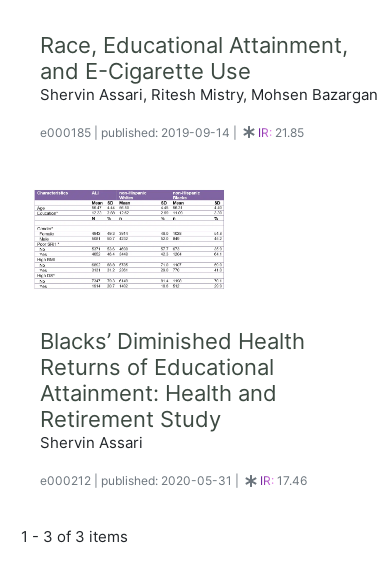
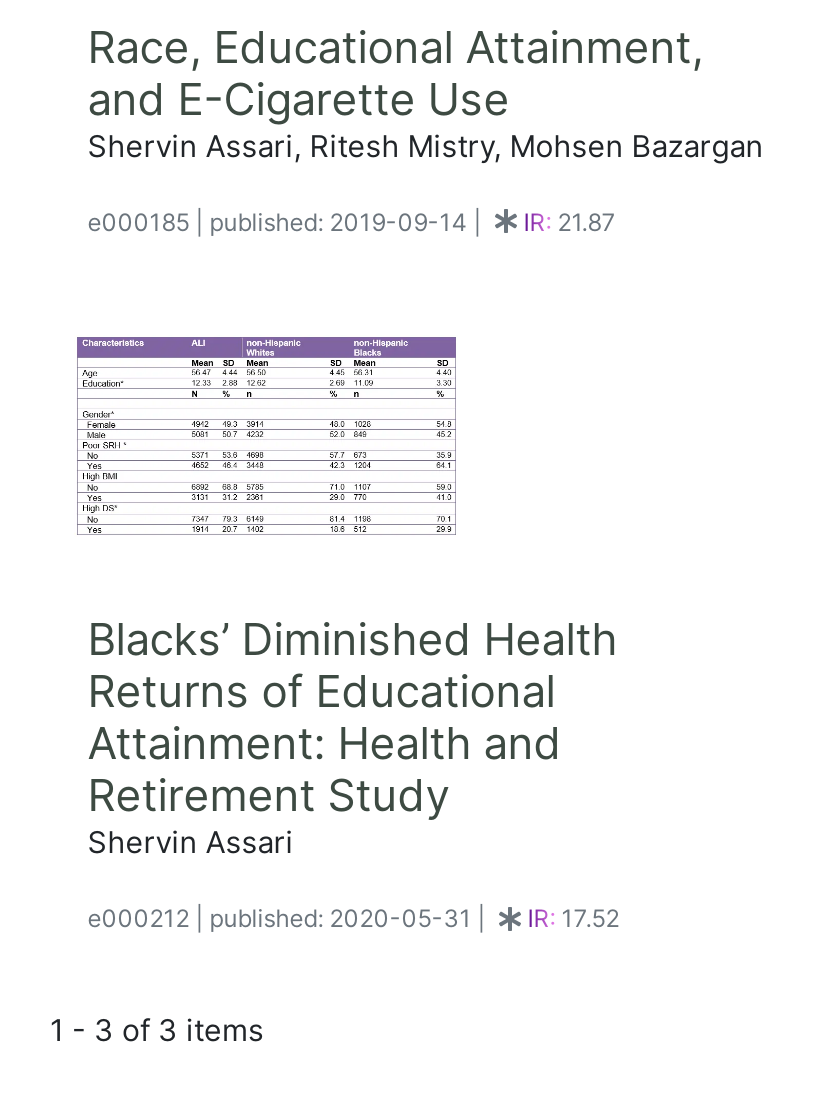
- IR: 21.85
+ IR: 21.87

- IR: 17.46
+ IR: 17.52
